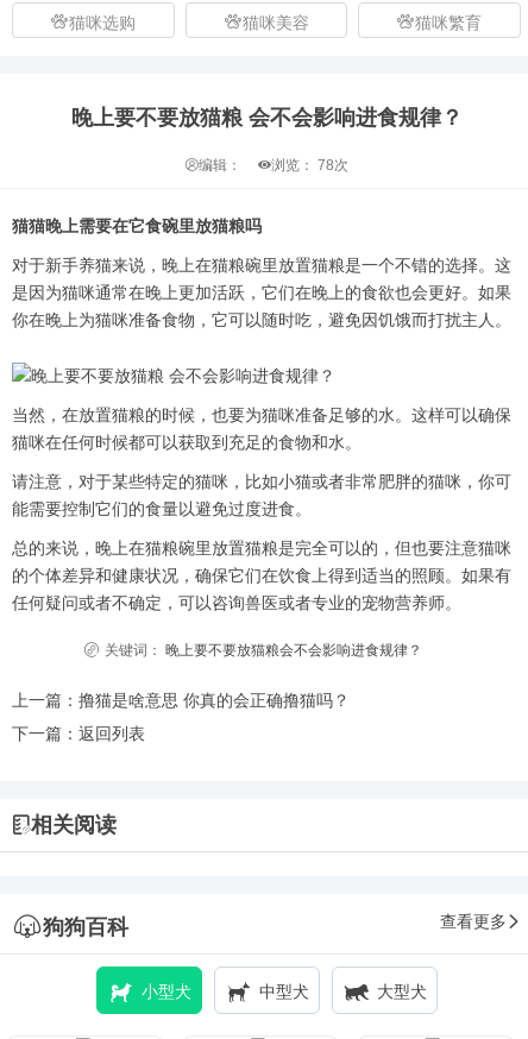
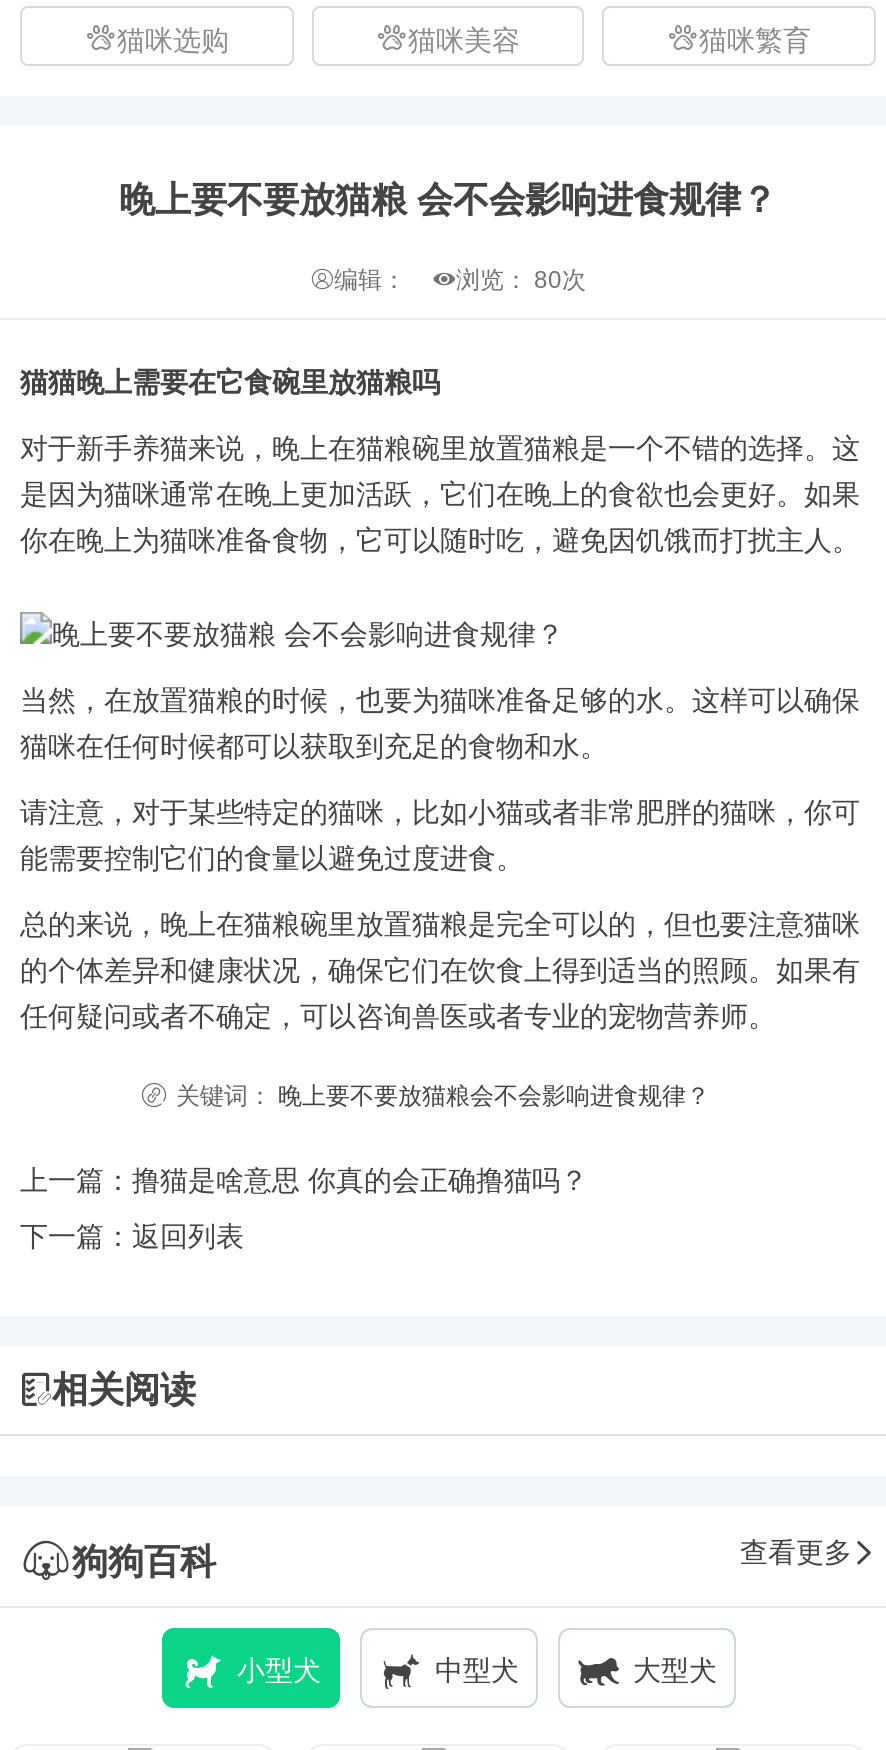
- 编辑： 浏览：78次
+ 编辑： 浏览：80次
